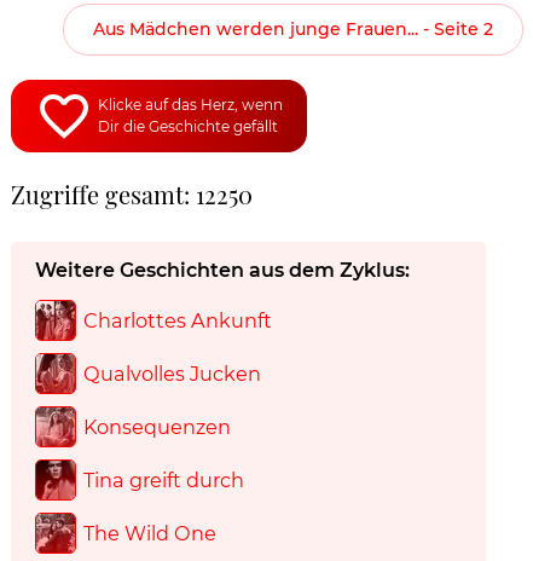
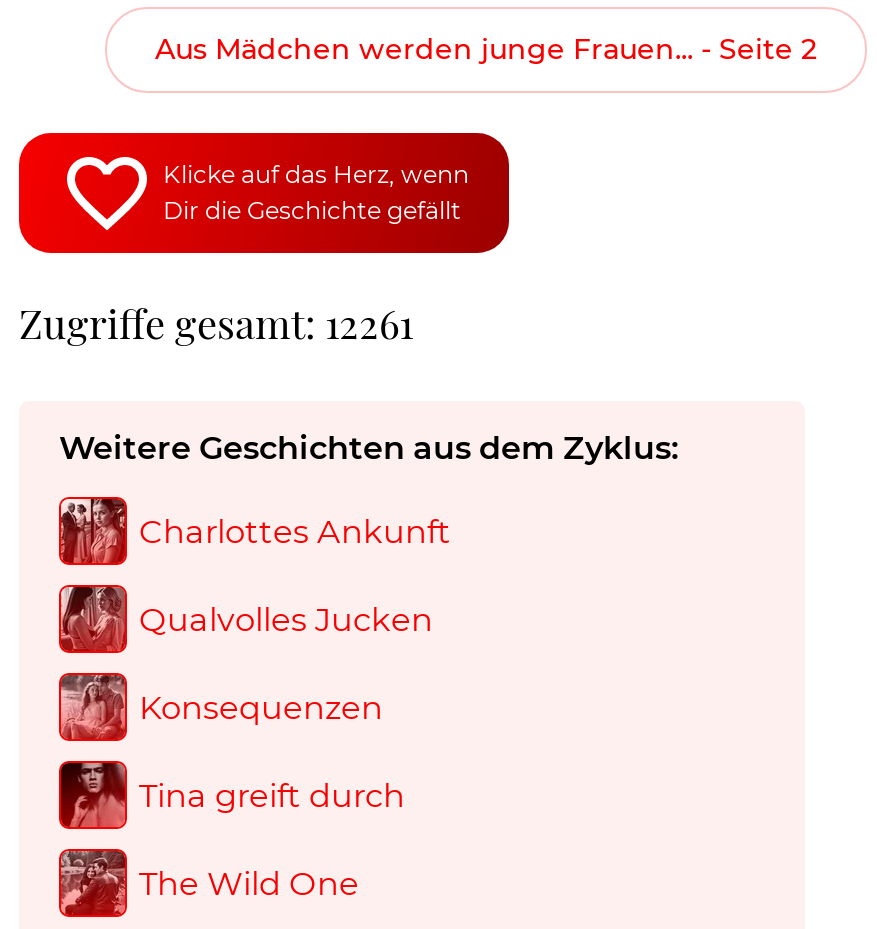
- Zugriffe gesamt: 12250
+ Zugriffe gesamt: 12261
